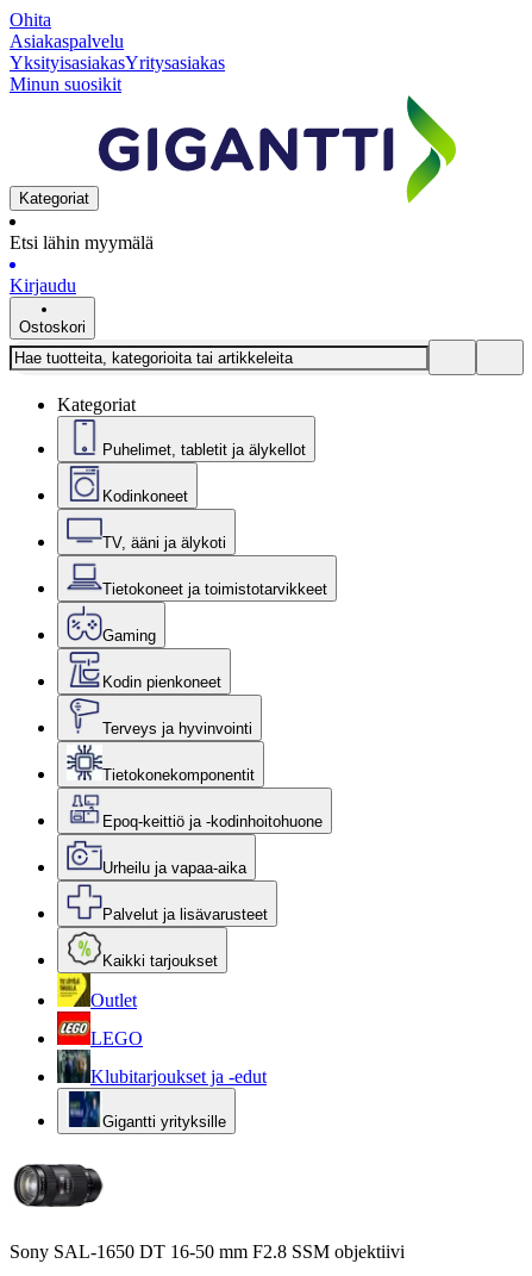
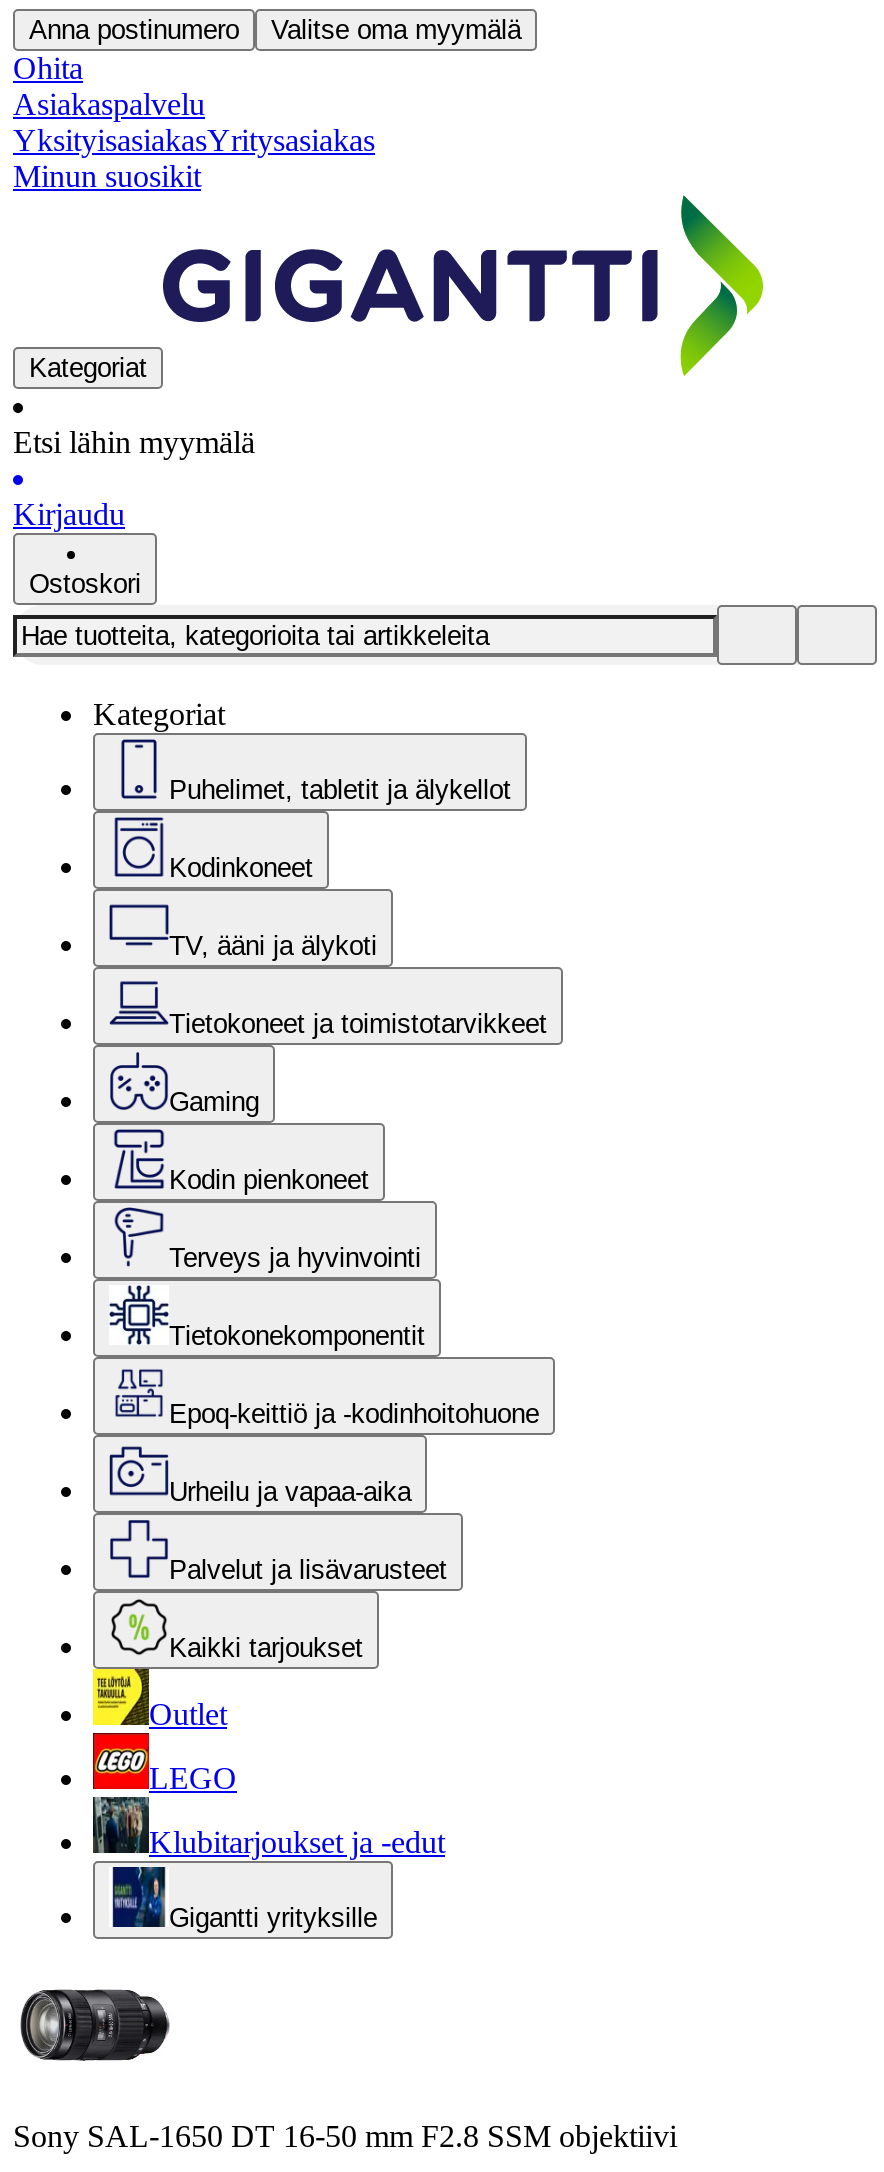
+ Anna postinumero
+ Valitse oma myymälä
